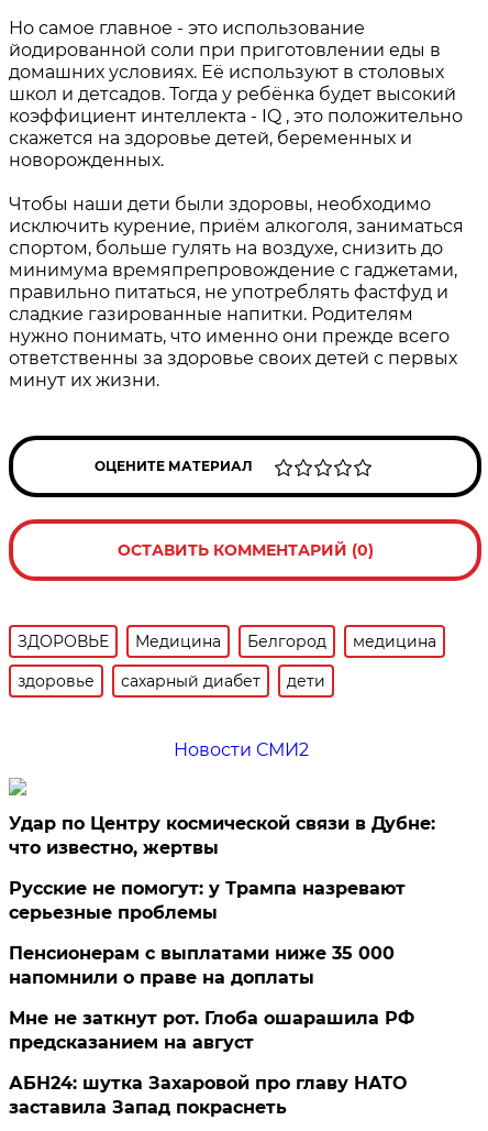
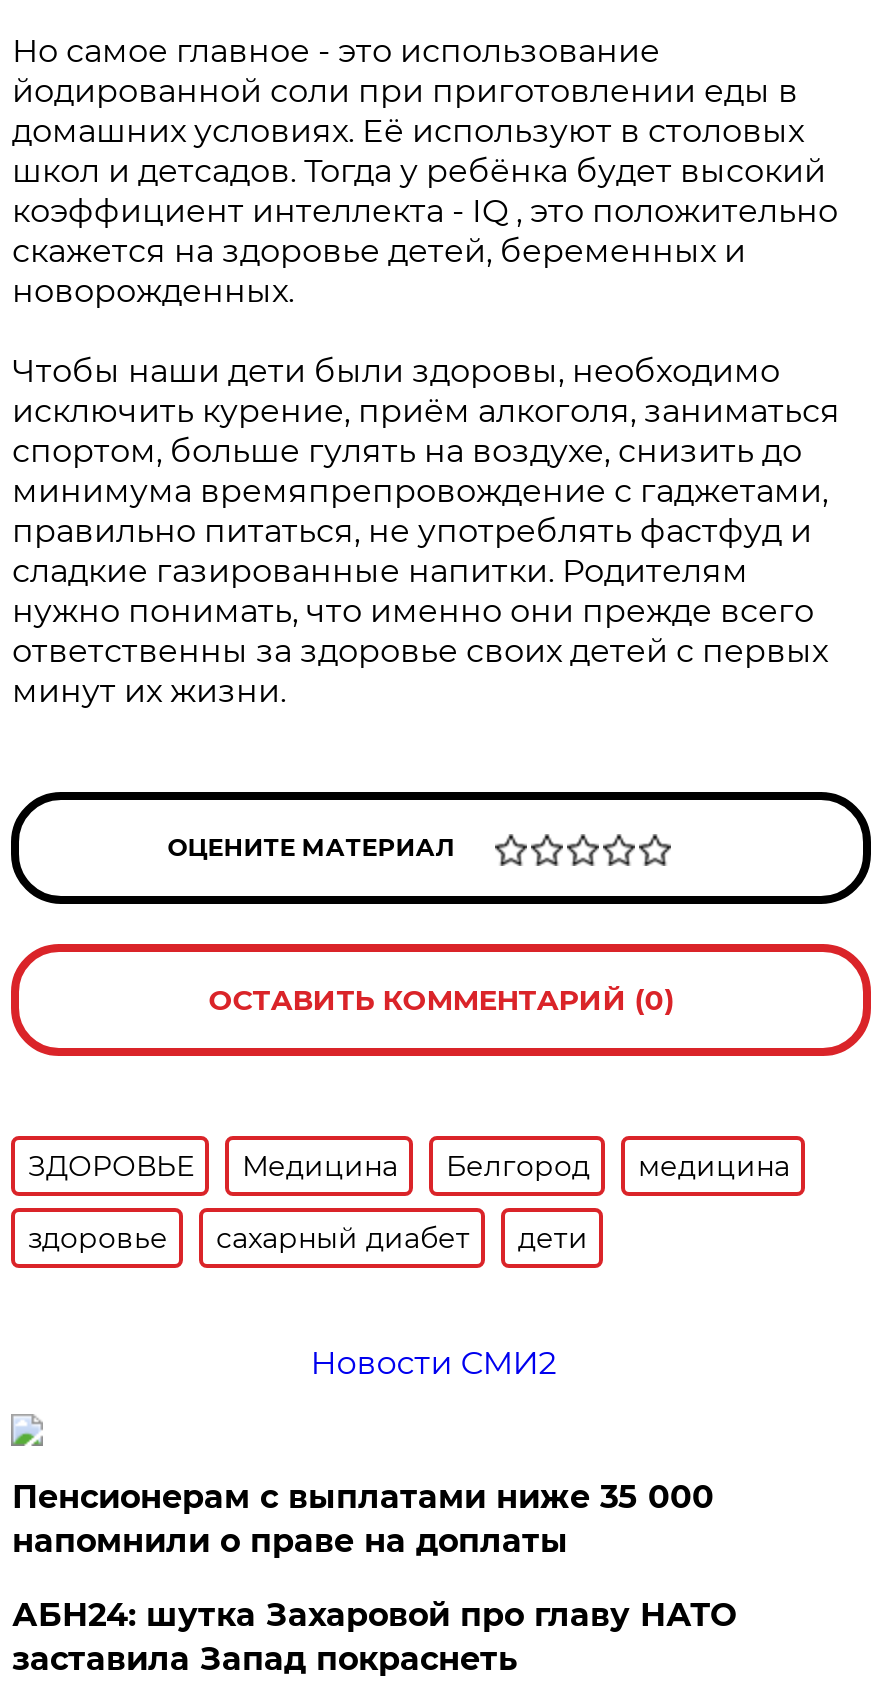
- Удар по Центру космической связи в Дубне:
- что известно, жертвы
- Русские не помогут: у Трампа назревают
- серьезные проблемы

- Мне не заткнут рот. Глоба ошарашила РФ
- предсказанием на август
